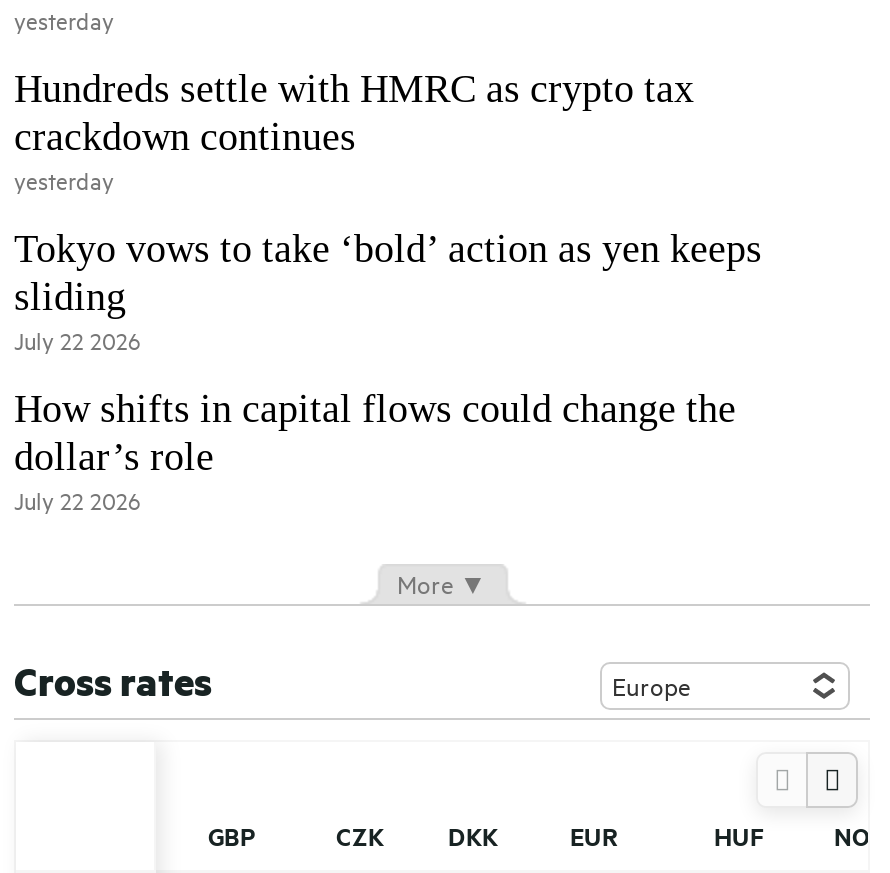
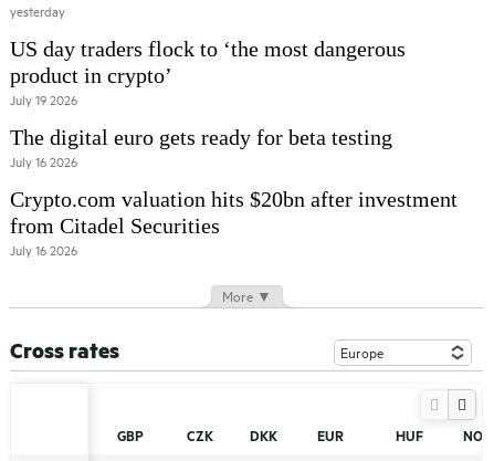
- Hundreds settle with HMRC as crypto tax
- crackdown continues
- yesterday
+ US day traders flock to ‘the most dangerous
+ product in crypto’
+ July 19 2026

- Tokyo vows to take ‘bold’ action as yen keeps
- sliding
- July 22 2026
+ The digital euro gets ready for beta testing
+ July 16 2026

- How shifts in capital flows could change the
- dollar’s role
- July 22 2026
+ Crypto.com valuation hits $20bn after investment
+ from Citadel Securities
+ July 16 2026
